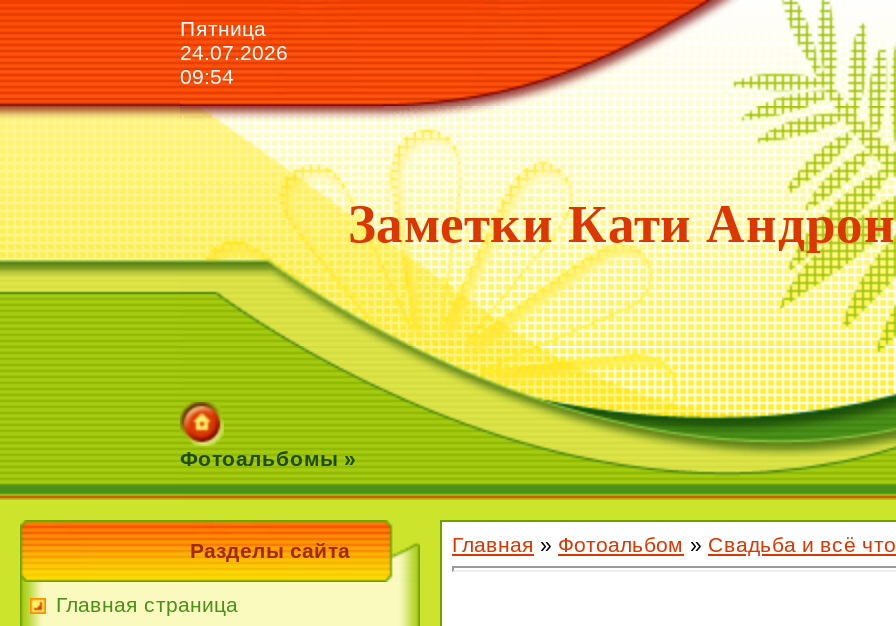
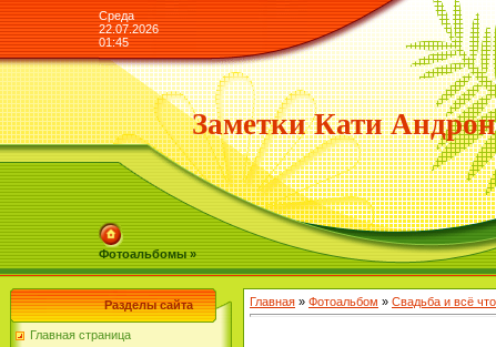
- Пятница
- 24.07.2026
- 09:54
+ Среда
+ 22.07.2026
+ 01:45
